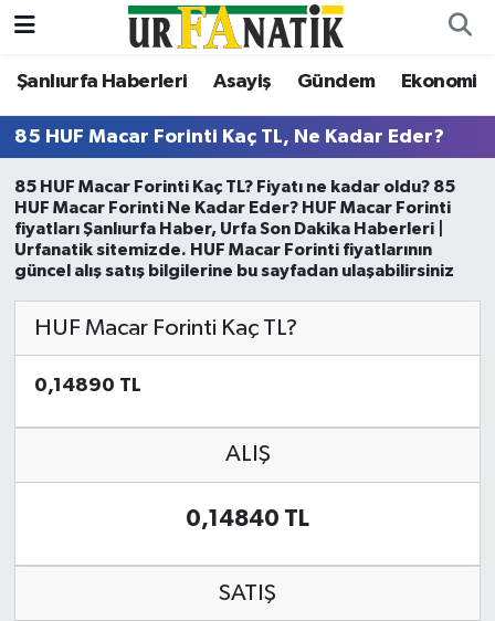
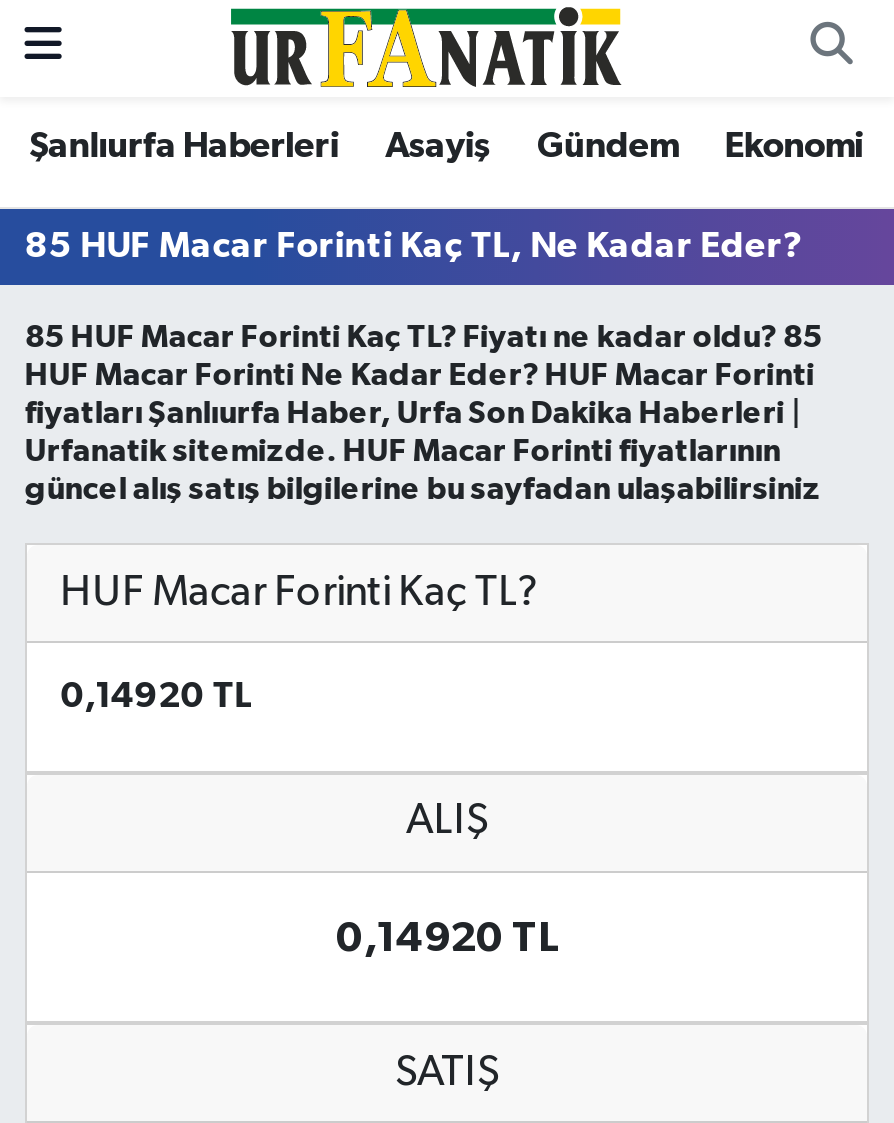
- 0,14890 TL
+ 0,14920 TL

- 0,14840 TL
+ 0,14920 TL
